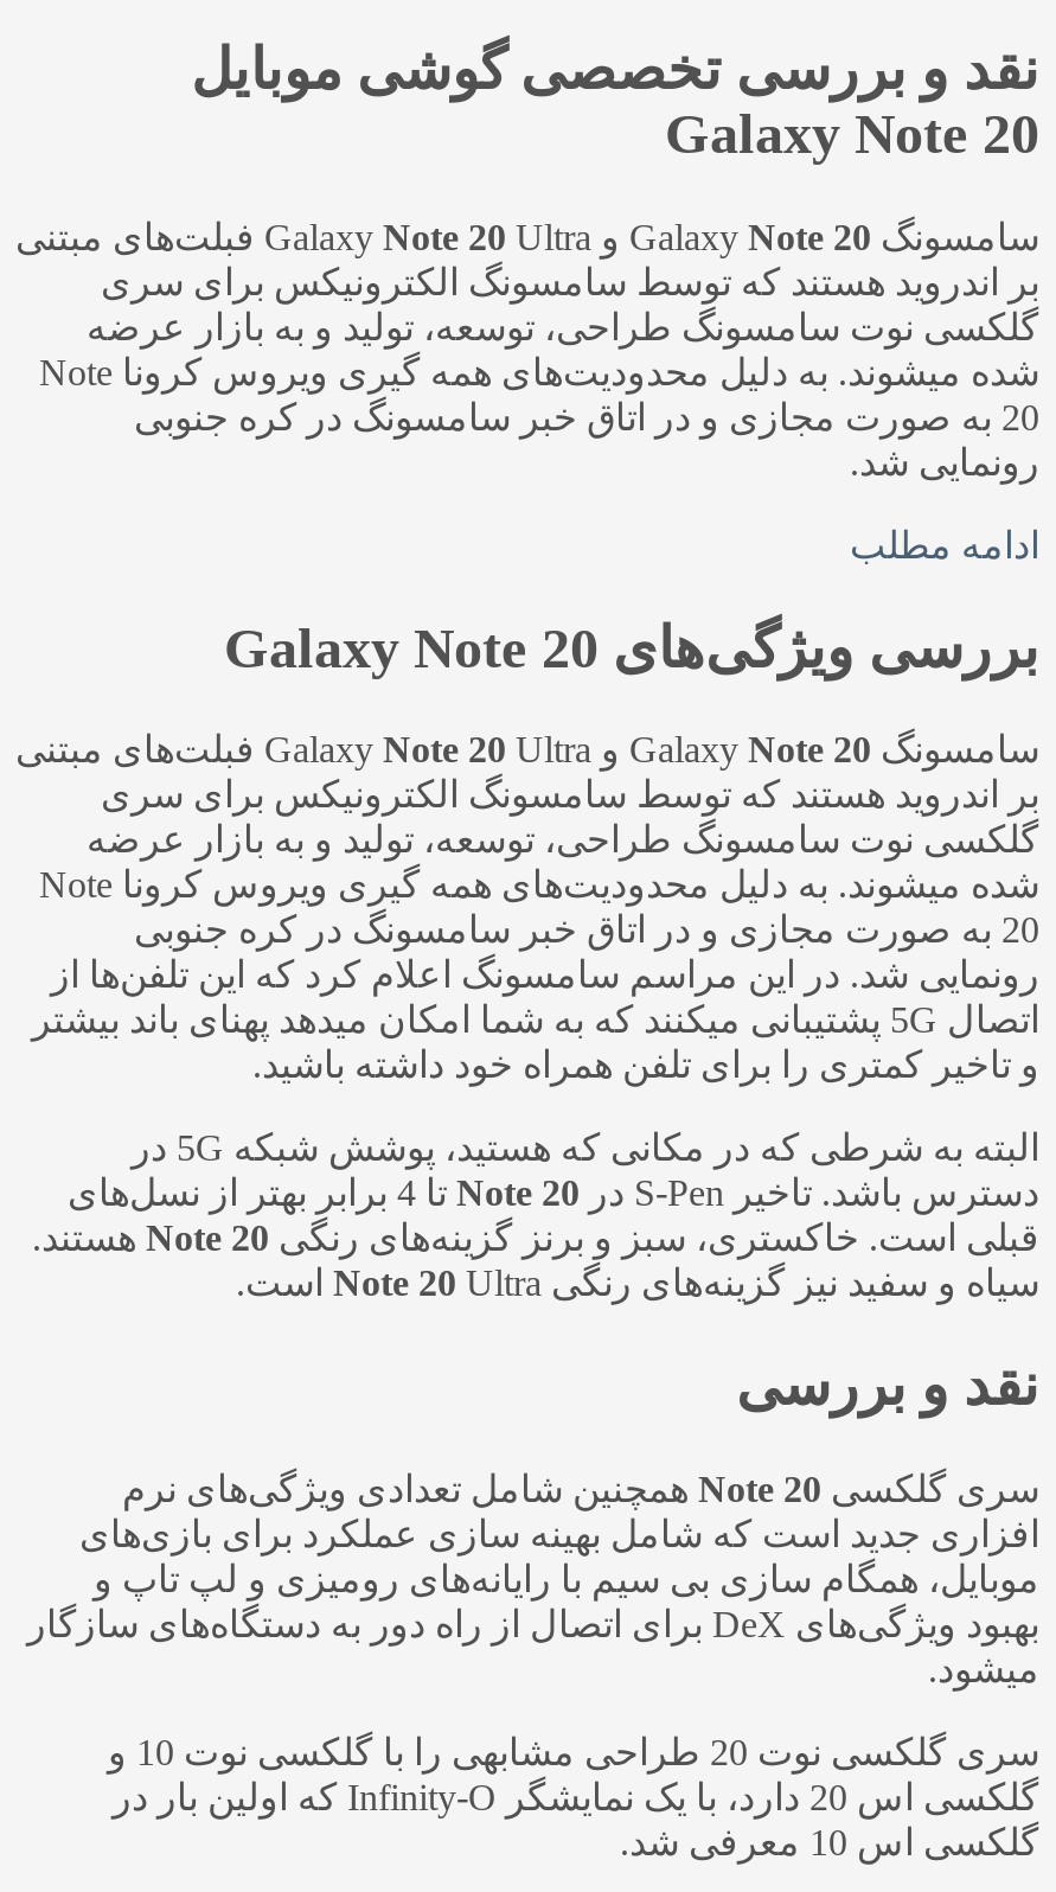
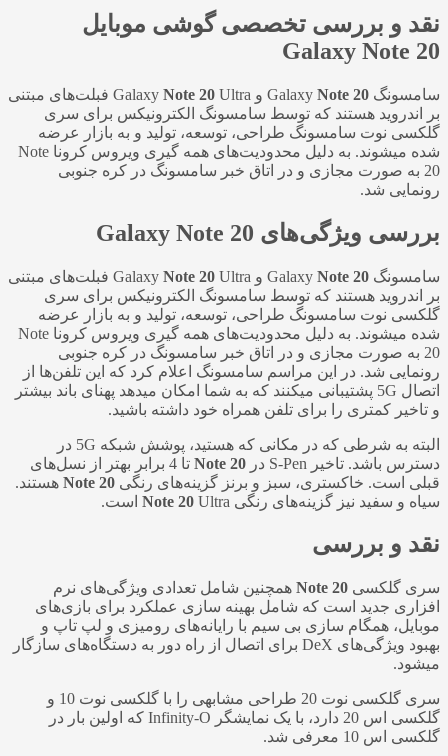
- ادامه مطلب
